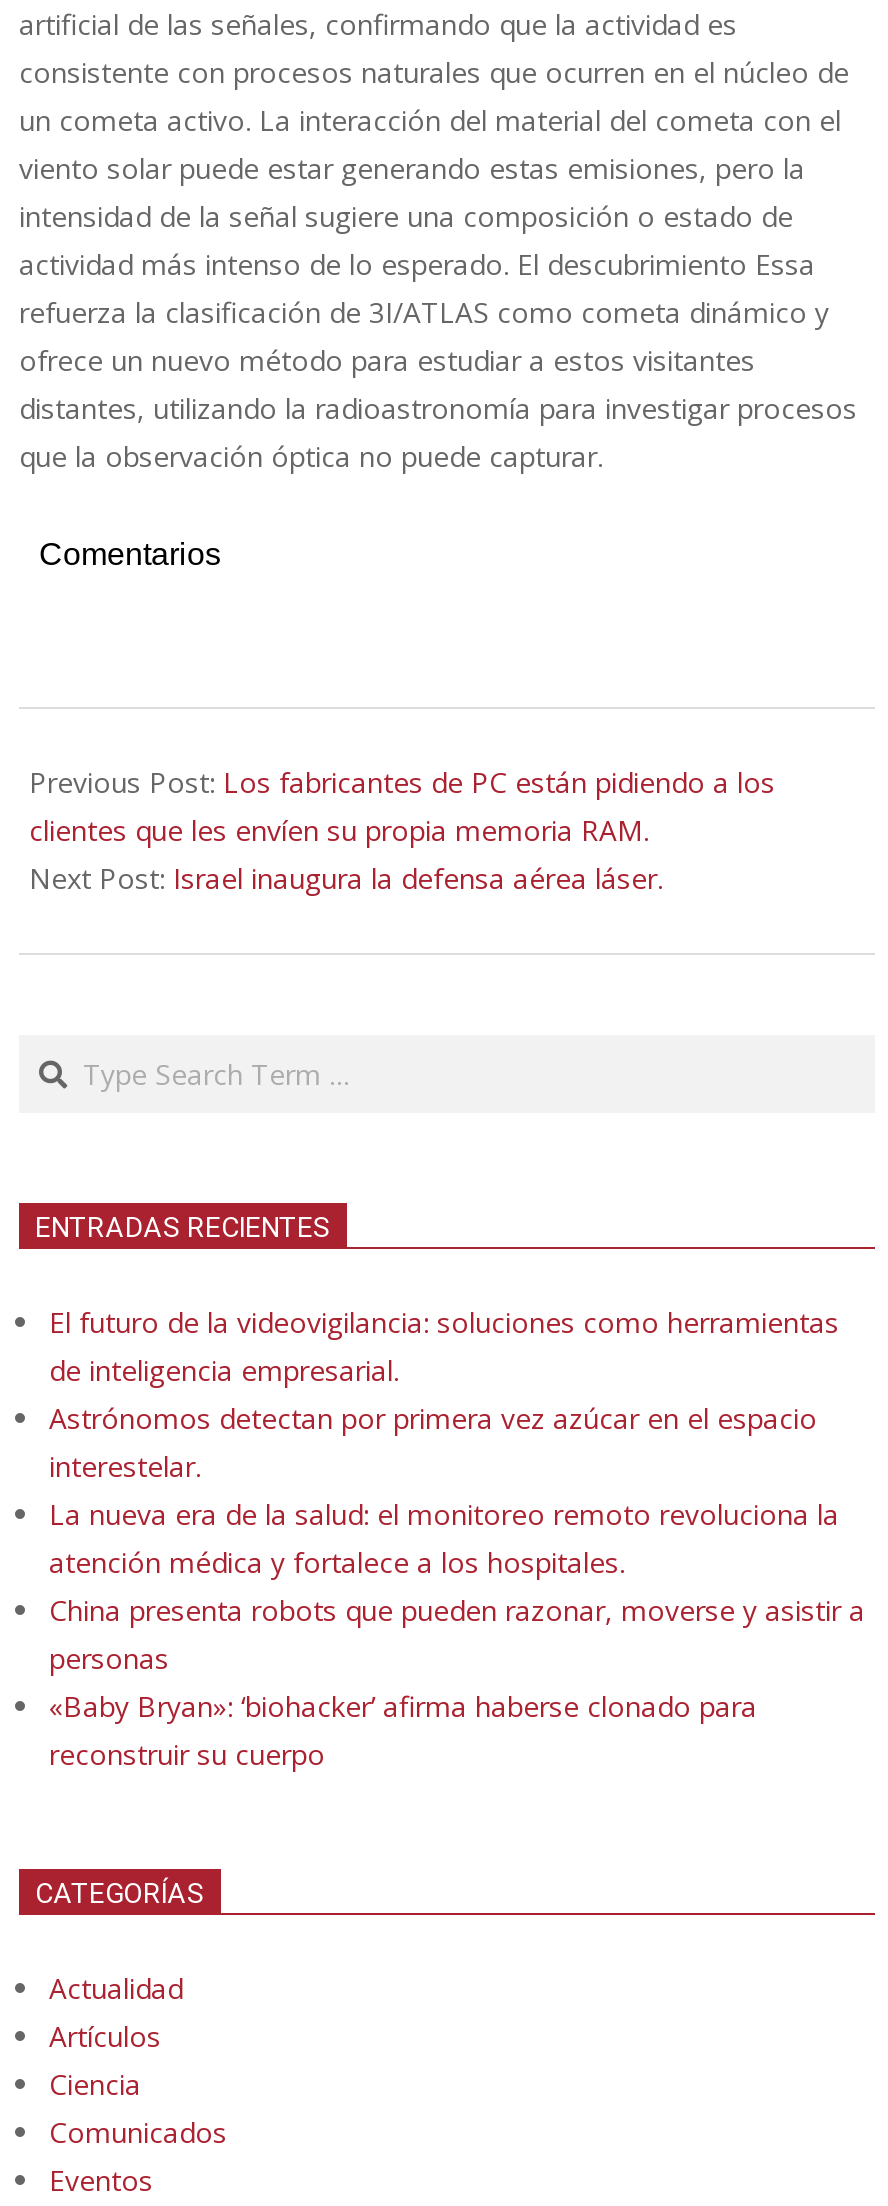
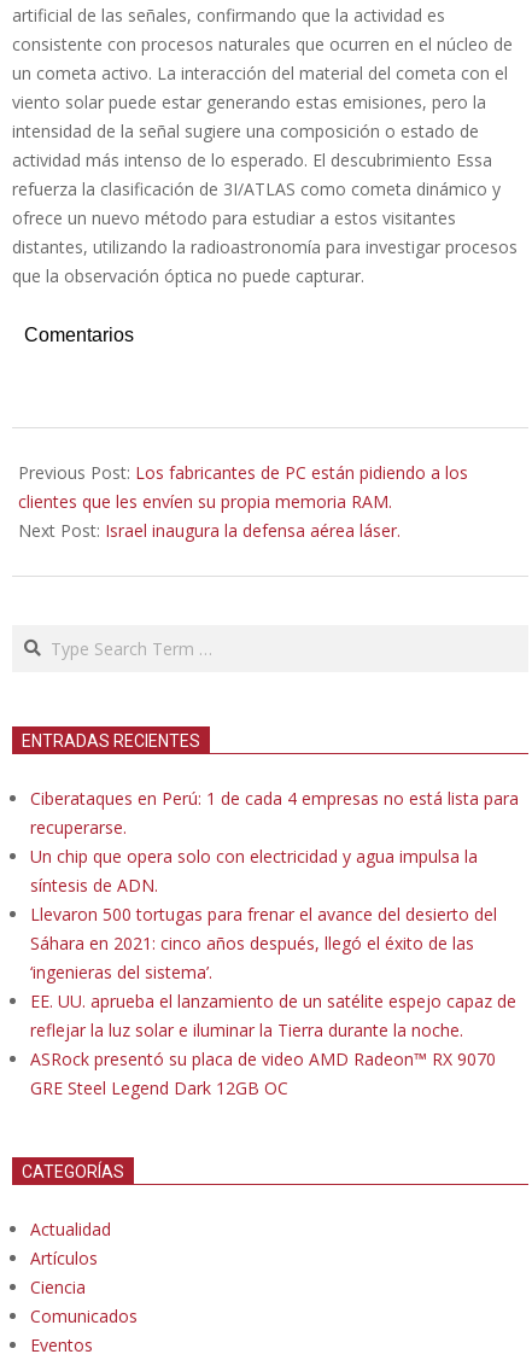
- El futuro de la videovigilancia: soluciones como herramientas
- de inteligencia empresarial.
- Astrónomos detectan por primera vez azúcar en el espacio
- interestelar.
- La nueva era de la salud: el monitoreo remoto revoluciona la
- atención médica y fortalece a los hospitales.
- China presenta robots que pueden razonar, moverse y asistir a
- personas
- «Baby Bryan»: ‘biohacker’ afirma haberse clonado para
- reconstruir su cuerpo
+ Ciberataques en Perú: 1 de cada 4 empresas no está lista para
+ recuperarse.
+ Un chip que opera solo con electricidad y agua impulsa la
+ síntesis de ADN.
+ Llevaron 500 tortugas para frenar el avance del desierto del
+ Sáhara en 2021: cinco años después, llegó el éxito de las
+ ‘ingenieras del sistema’.
+ EE. UU. aprueba el lanzamiento de un satélite espejo capaz de
+ reflejar la luz solar e iluminar la Tierra durante la noche.
+ ASRock presentó su placa de video AMD Radeon™ RX 9070
+ GRE Steel Legend Dark 12GB OC
